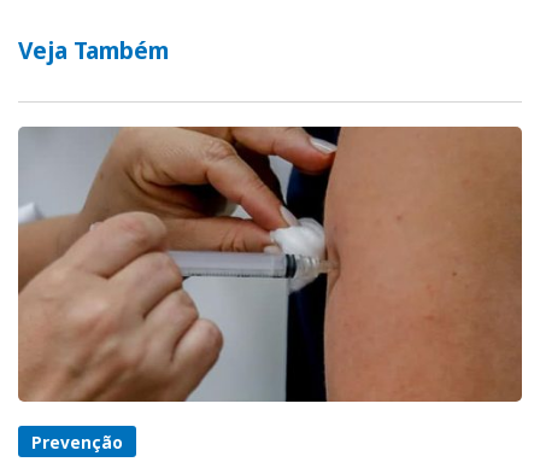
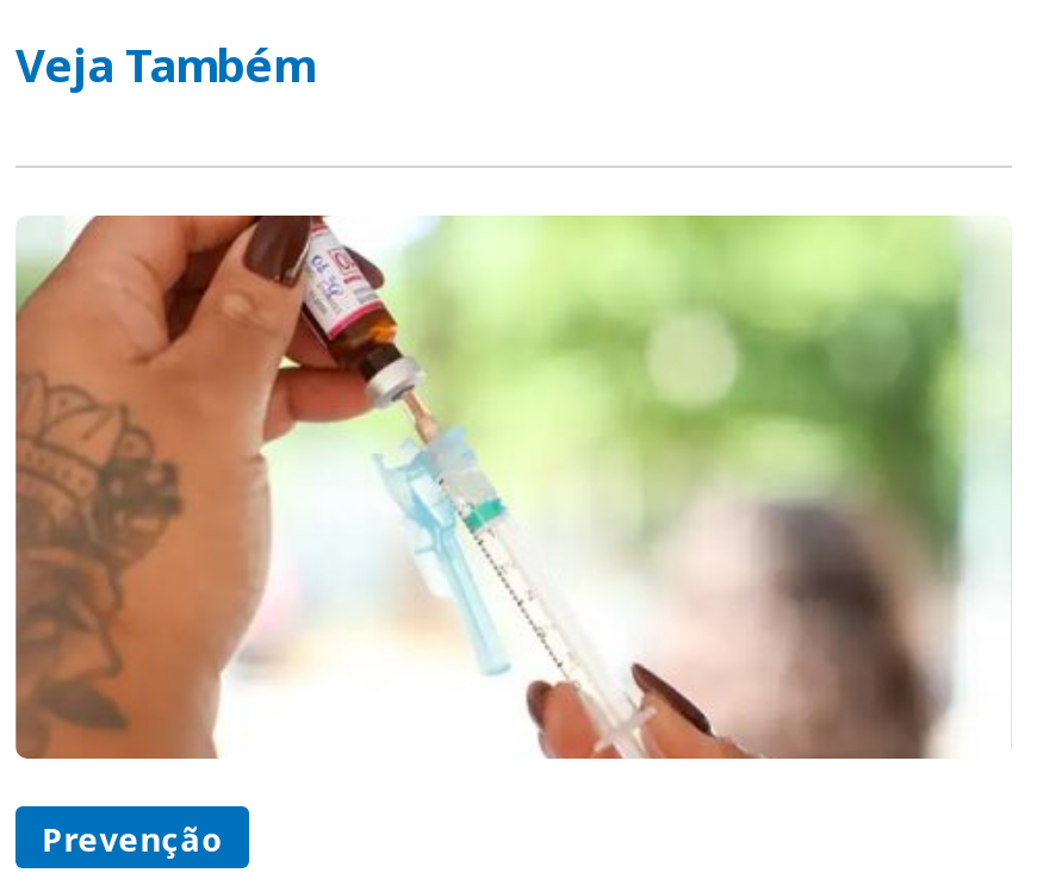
- [image]
+ [image]
